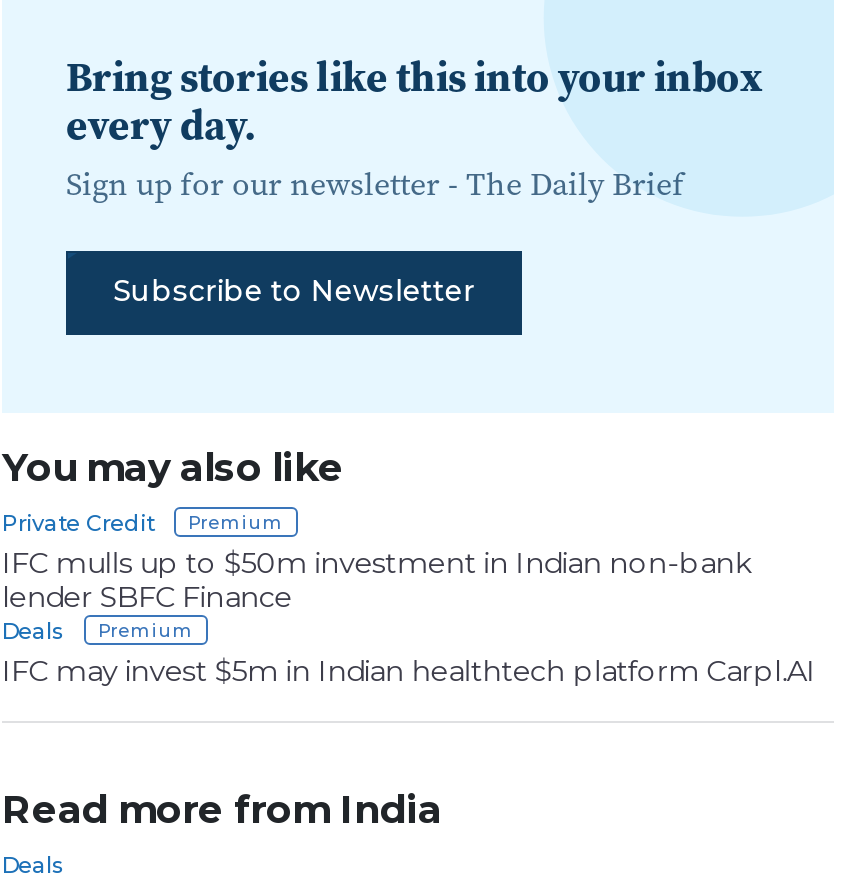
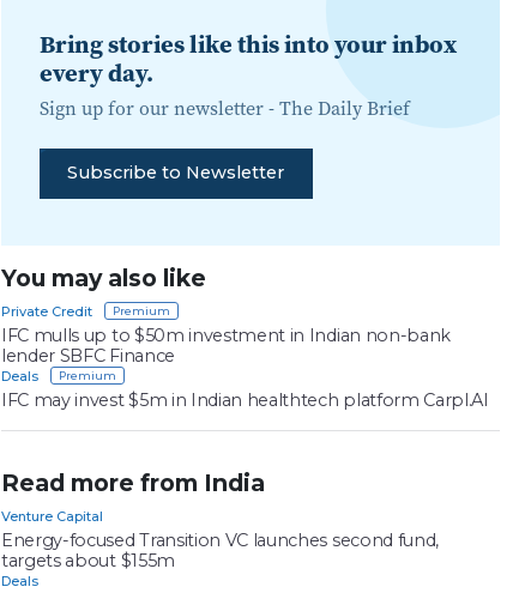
+ Venture Capital
+ Energy-focused Transition VC launches second fund,
+ targets about $155m
